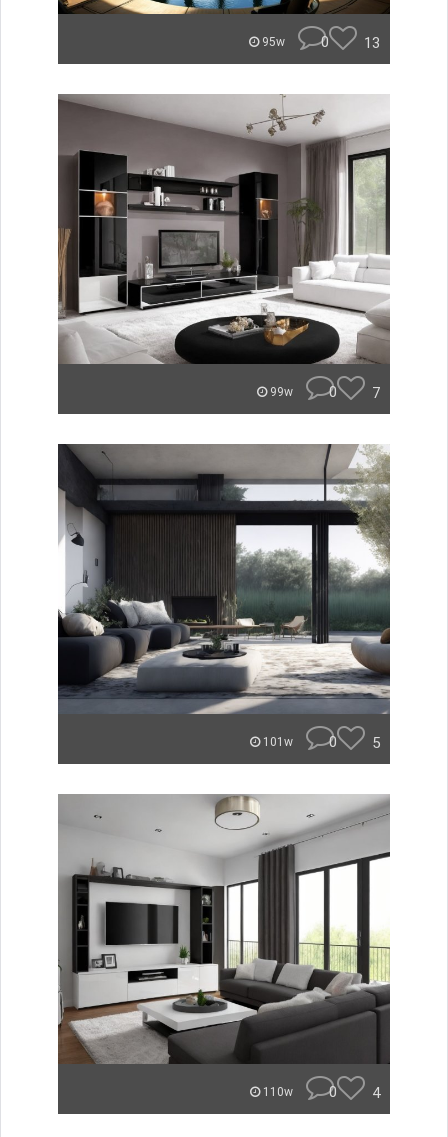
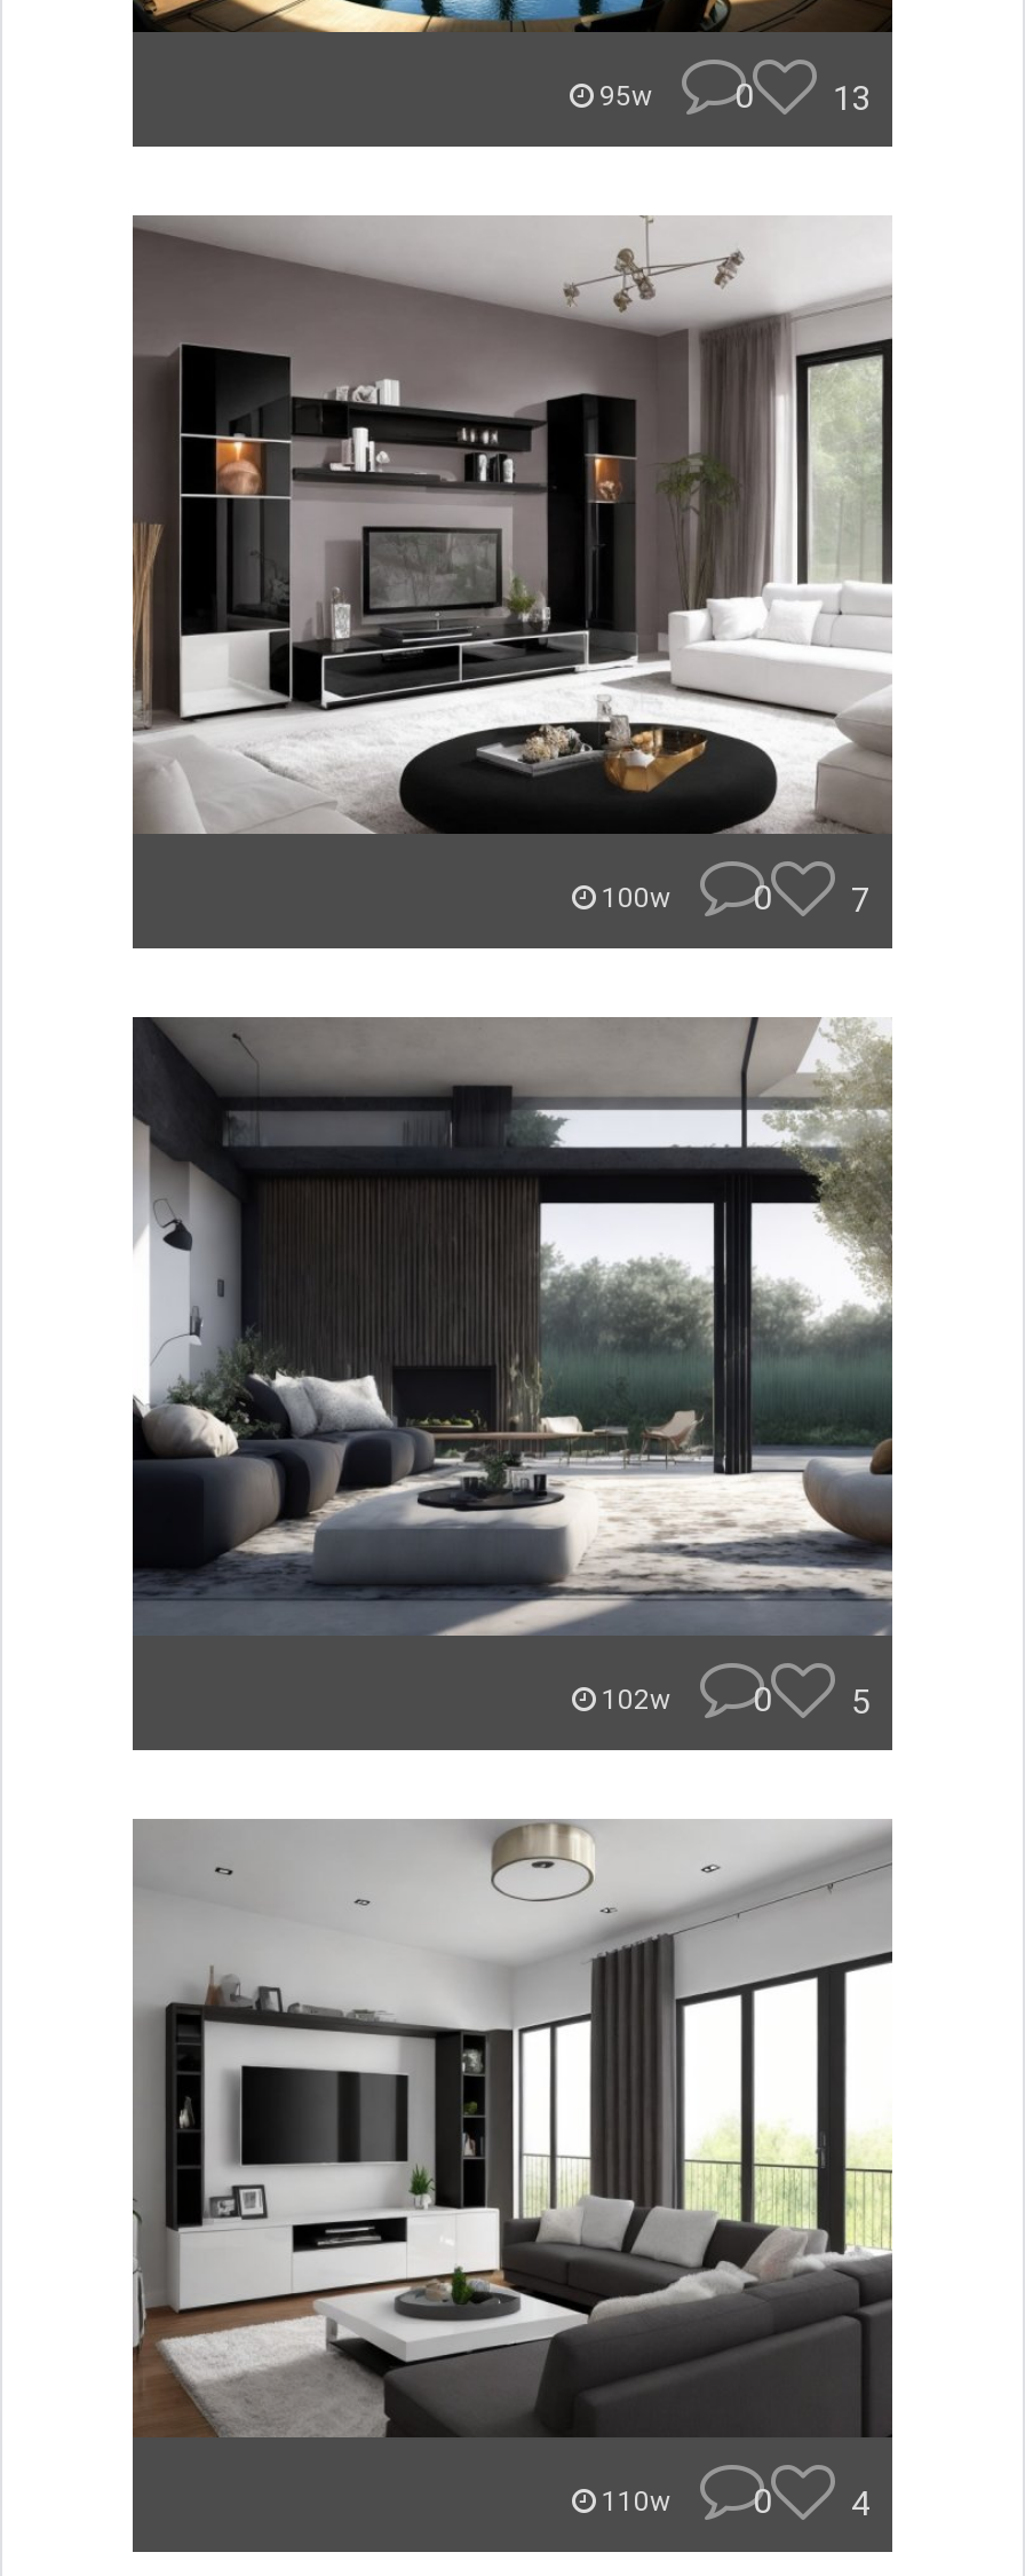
- 99w
+ 100w

- 101w
+ 102w
